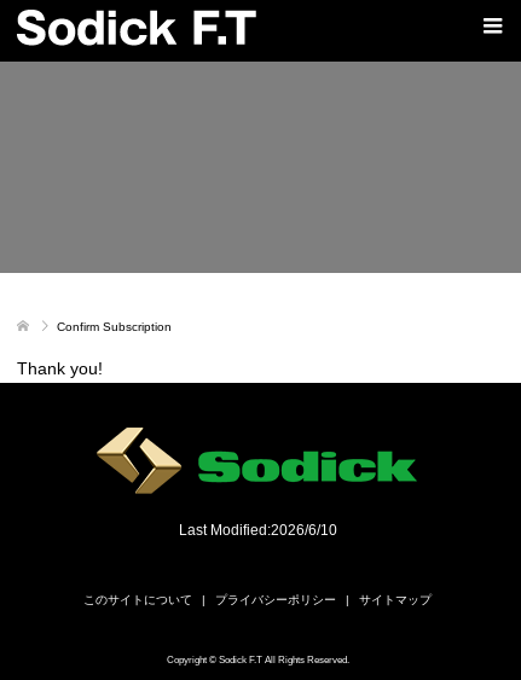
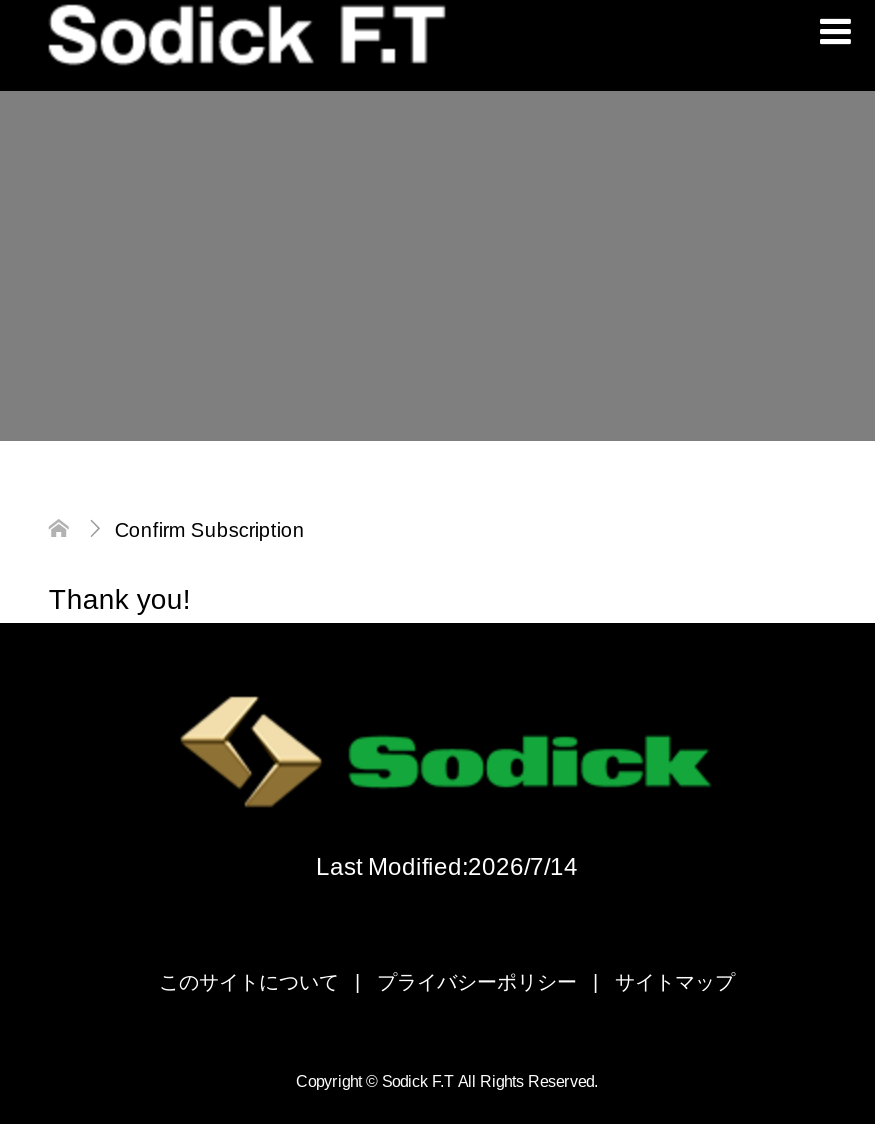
- Last Modified:2026/6/10
+ Last Modified:2026/7/14
